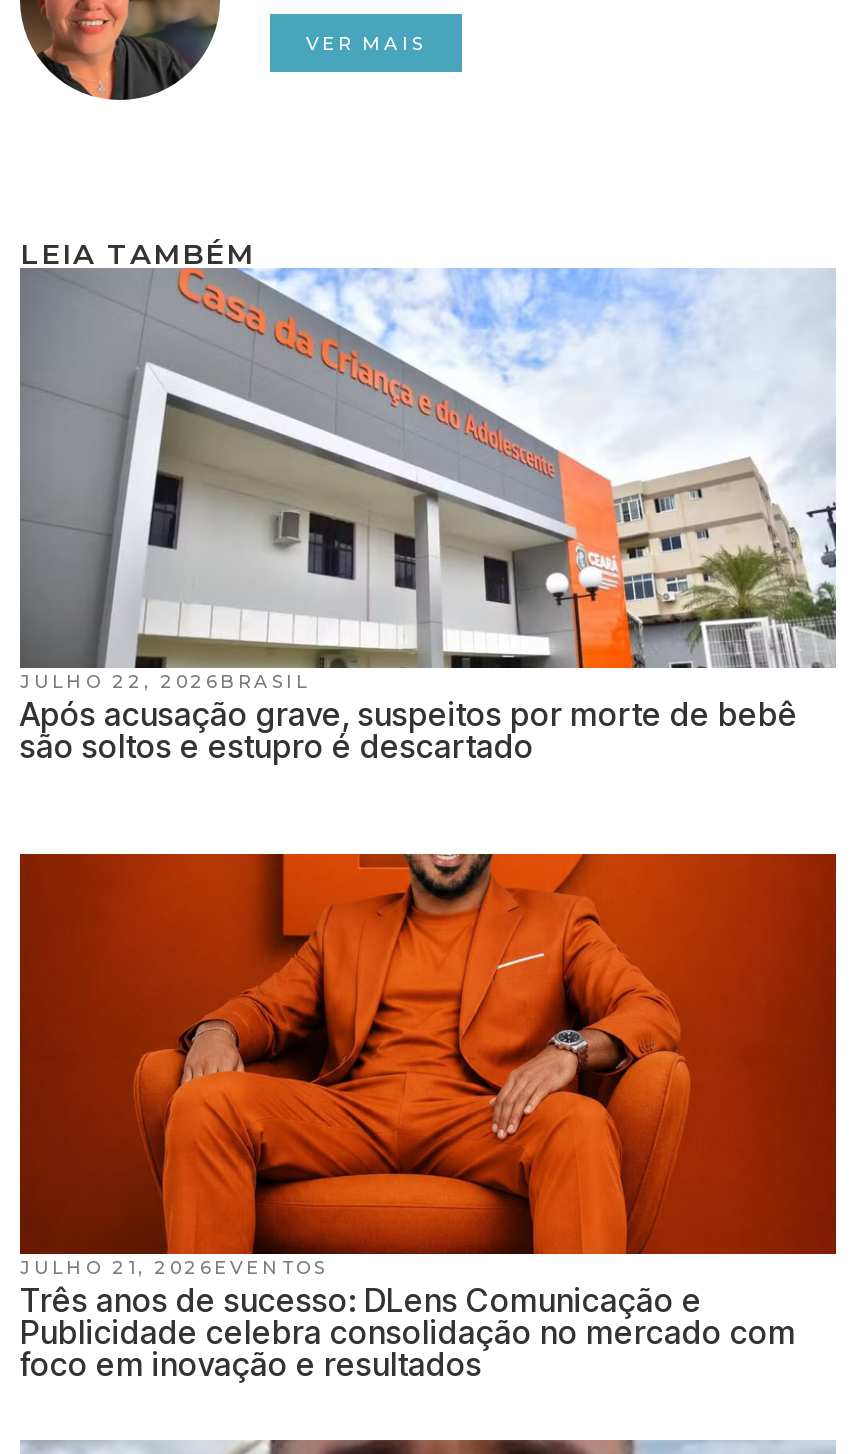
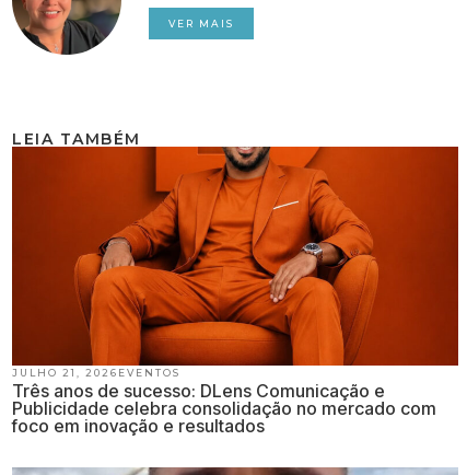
- [image]
- JULHO 22, 2026BRASIL
- Após acusação grave, suspeitos por morte de bebê
- são soltos e estupro é descartado
